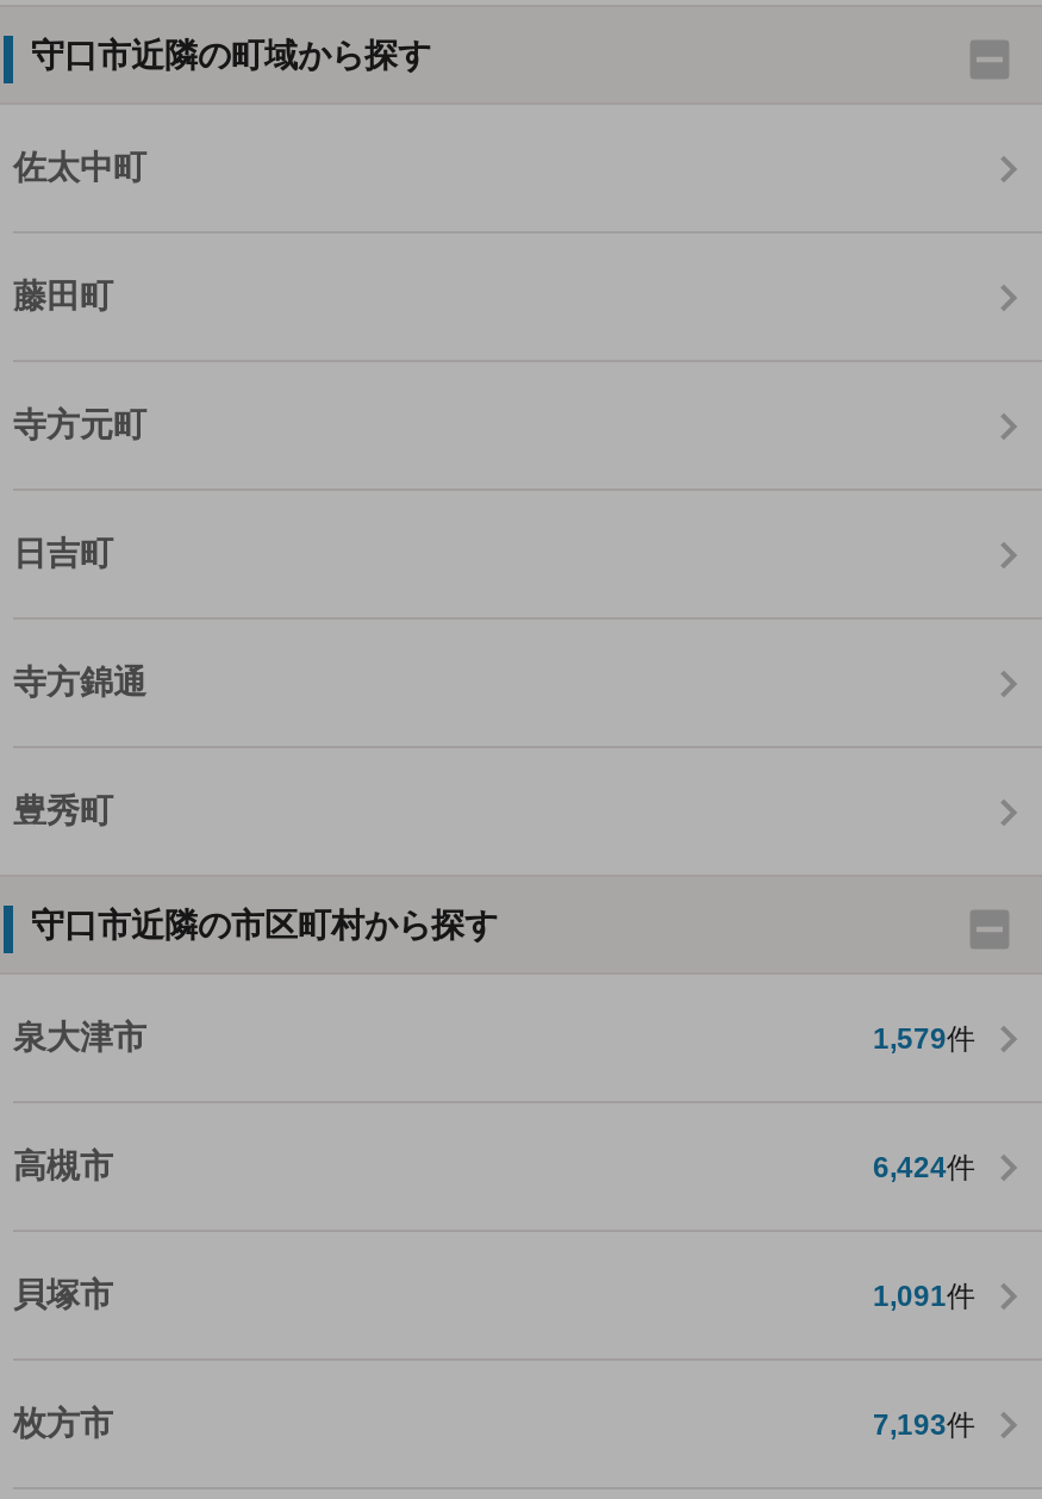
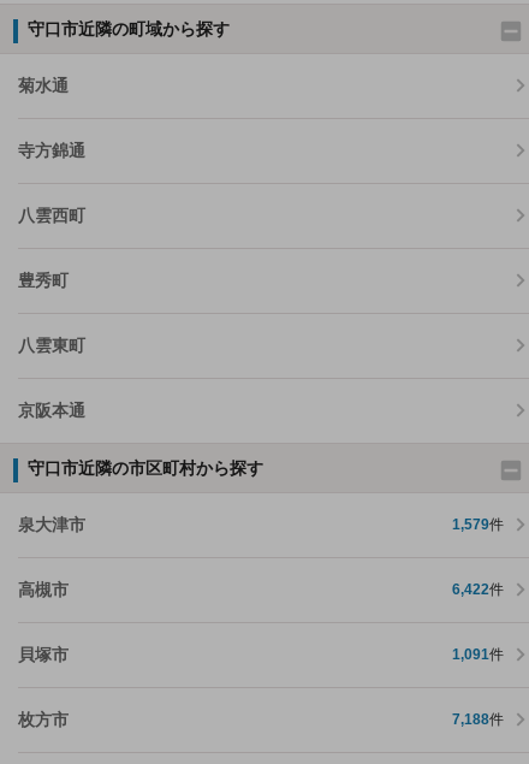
- 佐太中町
- 藤田町
- 寺方元町
- 日吉町
+ 菊水通

moved up: 寺方錦通

+ 八雲西町

moved up: 豊秀町

+ 八雲東町
+ 京阪本通

- 6,424件
+ 6,422件

- 7,193件
+ 7,188件
